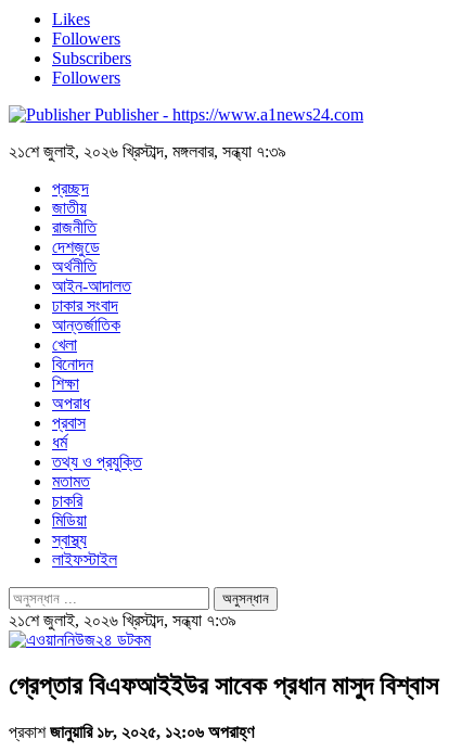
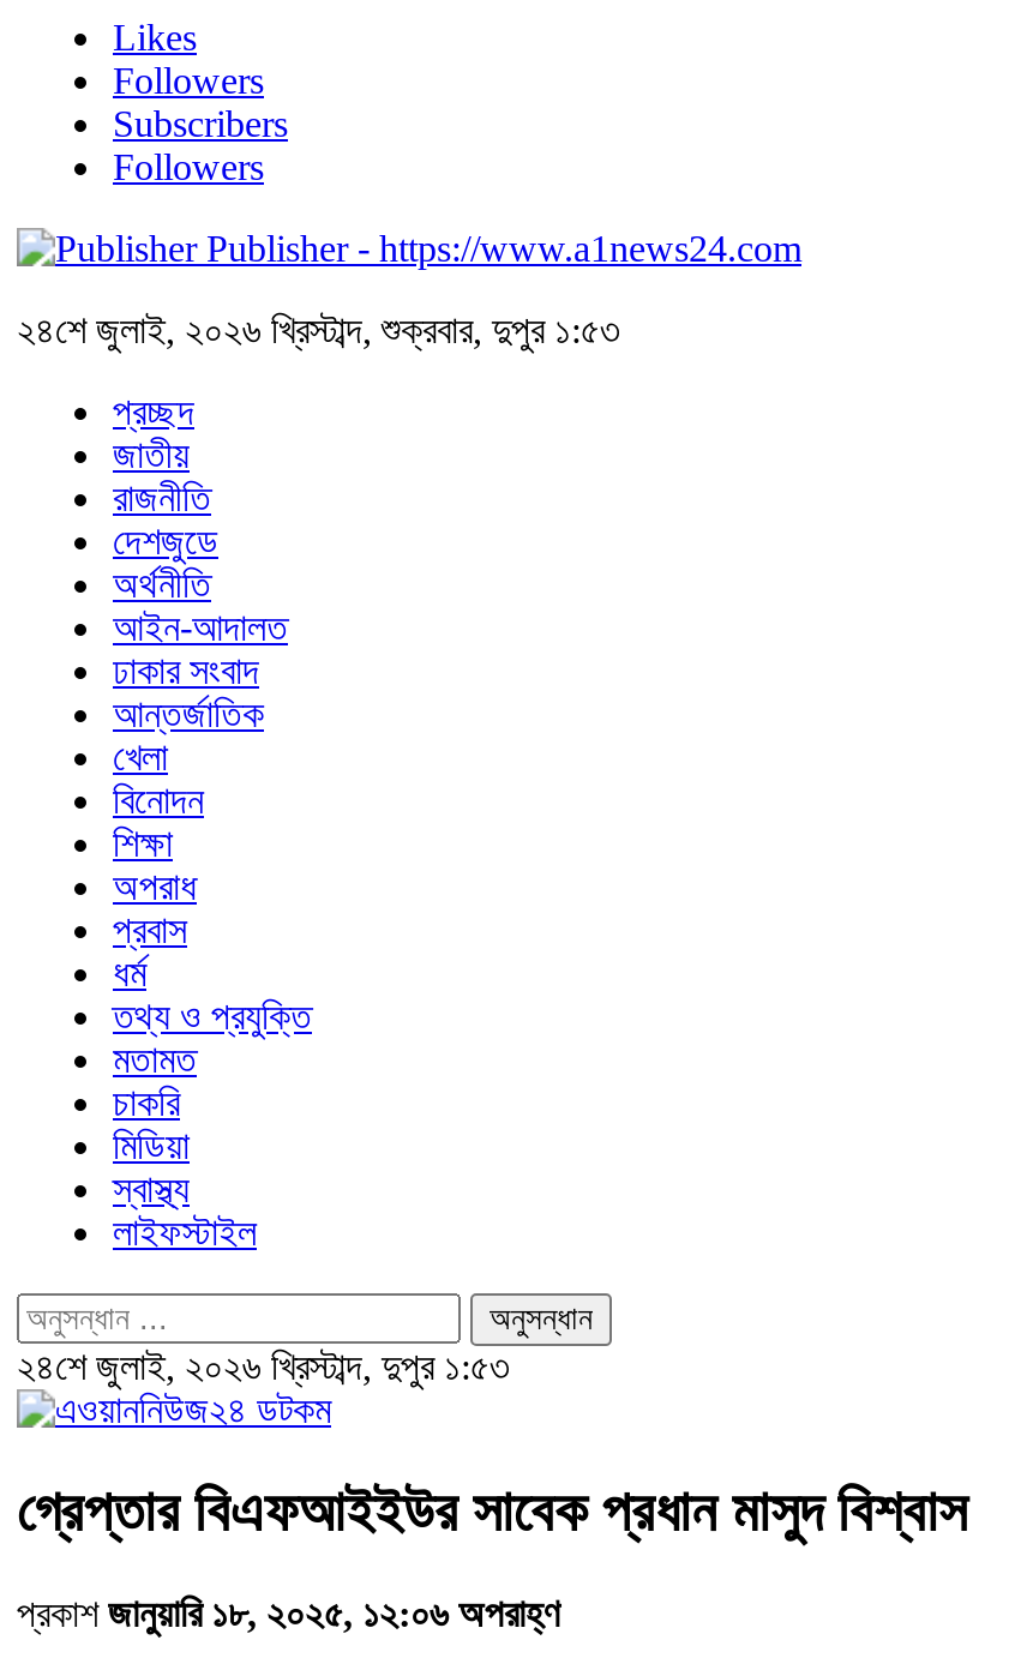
- ২১শে জুলাই, ২০২৬ খ্রিস্টাব্দ, মঙ্গলবার, সন্ধ্যা ৭:৩৯
+ ২৪শে জুলাই, ২০২৬ খ্রিস্টাব্দ, শুক্রবার, দুপুর ১:৫৩

- ২১শে জুলাই, ২০২৬ খ্রিস্টাব্দ, সন্ধ্যা ৭:৩৯
+ ২৪শে জুলাই, ২০২৬ খ্রিস্টাব্দ, দুপুর ১:৫৩
